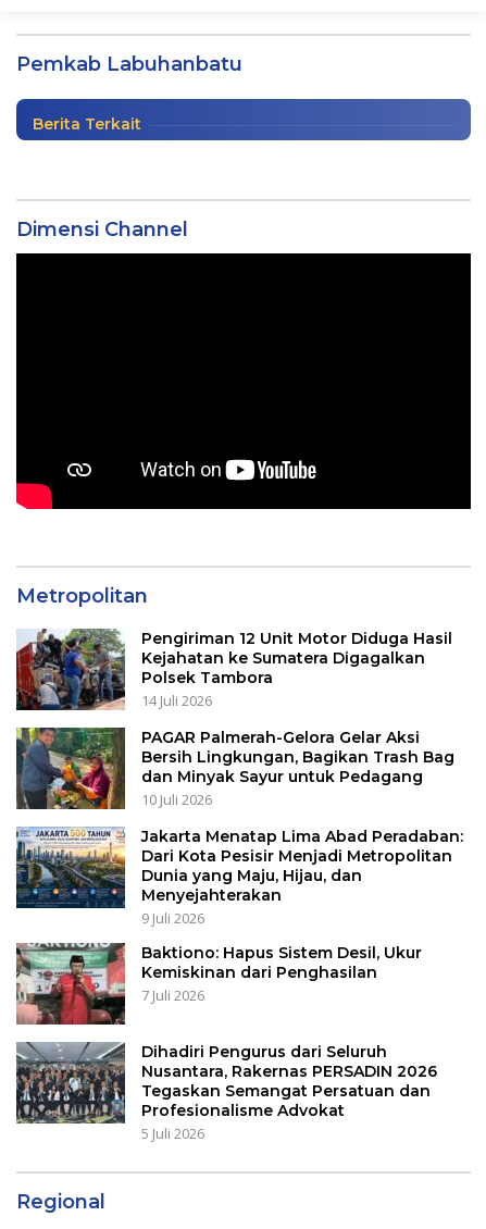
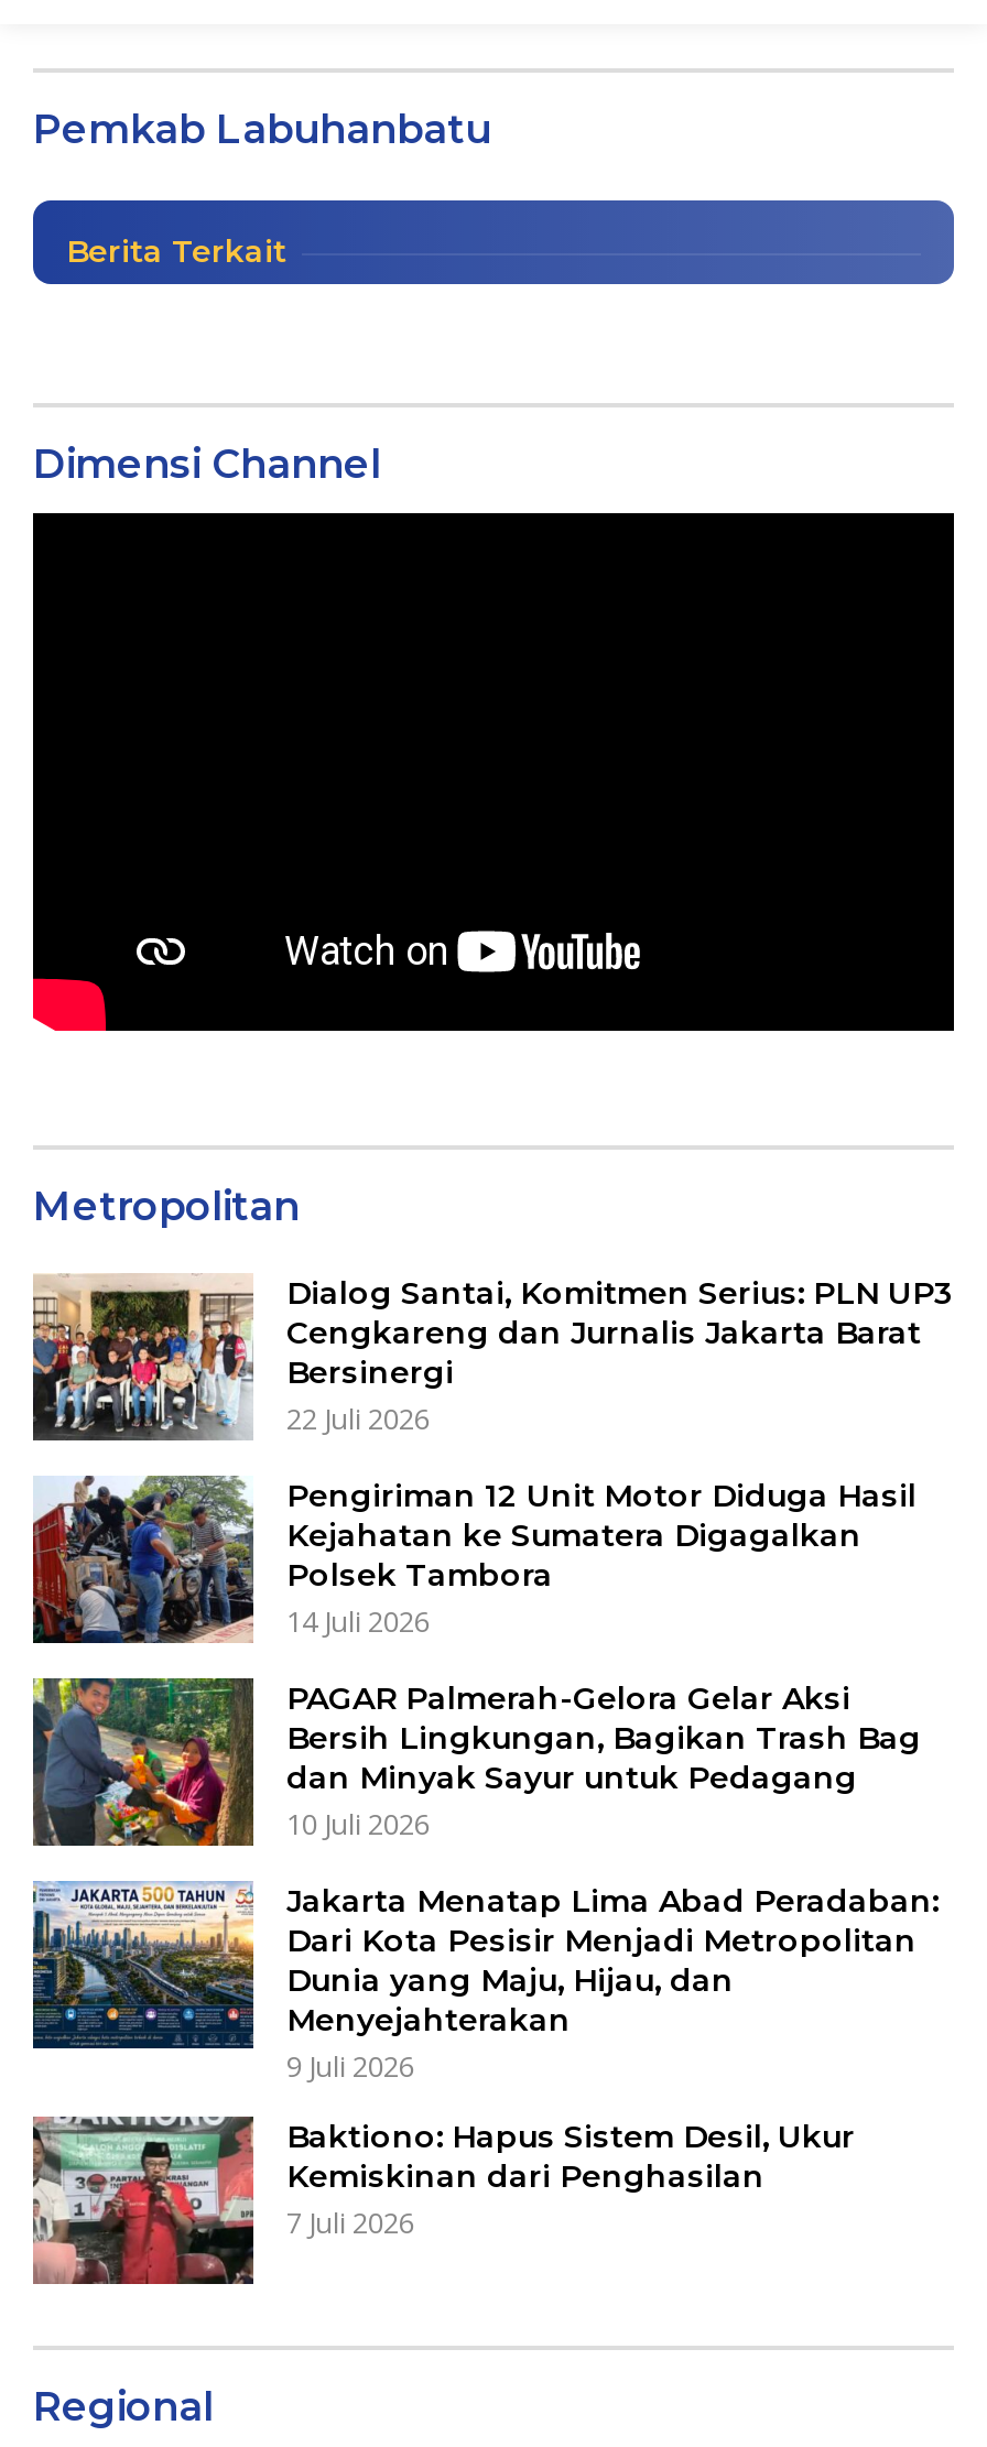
+ [image]
+ Dialog Santai, Komitmen Serius: PLN UP3
+ Cengkareng dan Jurnalis Jakarta Barat
+ Bersinergi
+ 22 Juli 2026

moved down: [image] | Pengiriman 12 Unit Motor Diduga Hasil | Kejahatan ke Sumatera Digagalkan | ... | Kemiskinan dari Penghasilan | 7 Juli 2026

- [image]
- Dihadiri Pengurus dari Seluruh
- Nusantara, Rakernas PERSADIN 2026
- Tegaskan Semangat Persatuan dan
- Profesionalisme Advokat
- 5 Juli 2026
